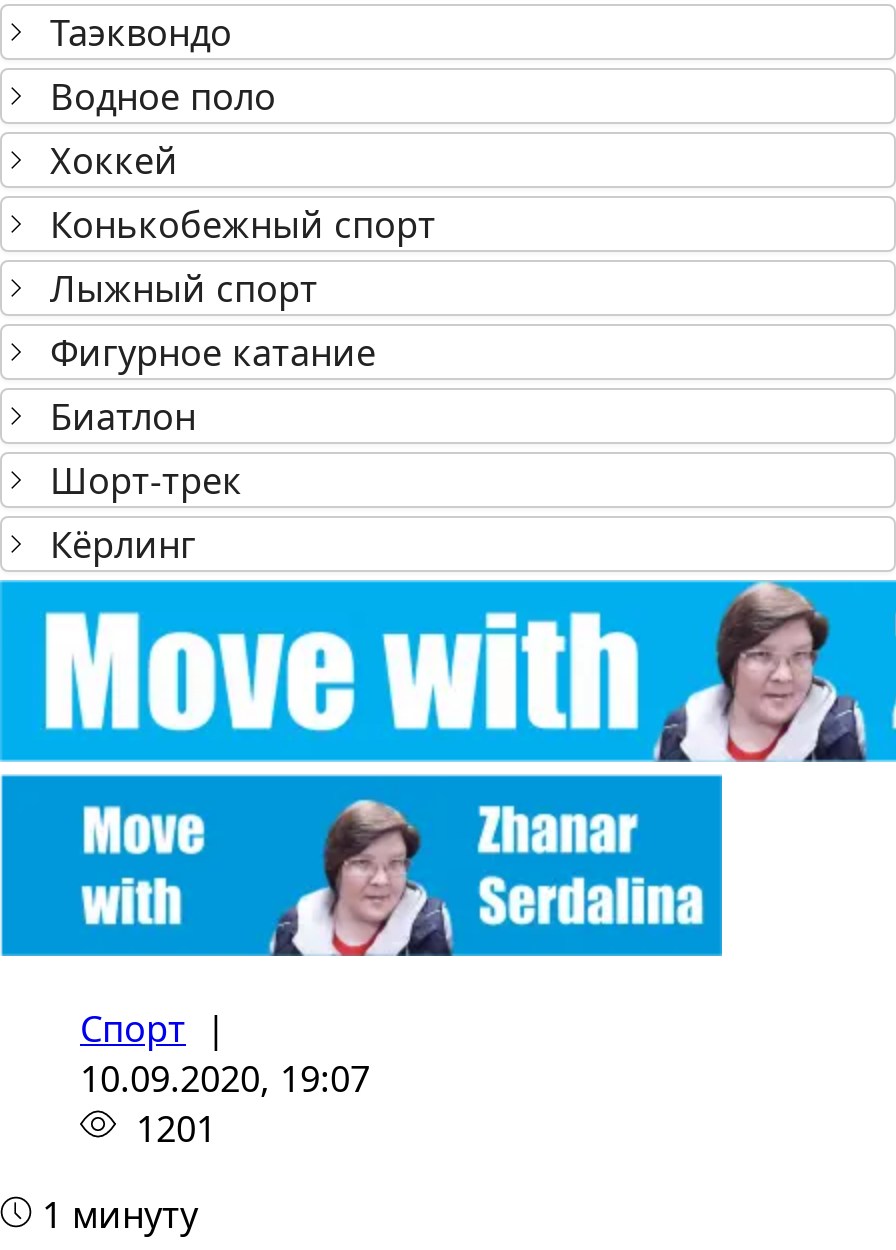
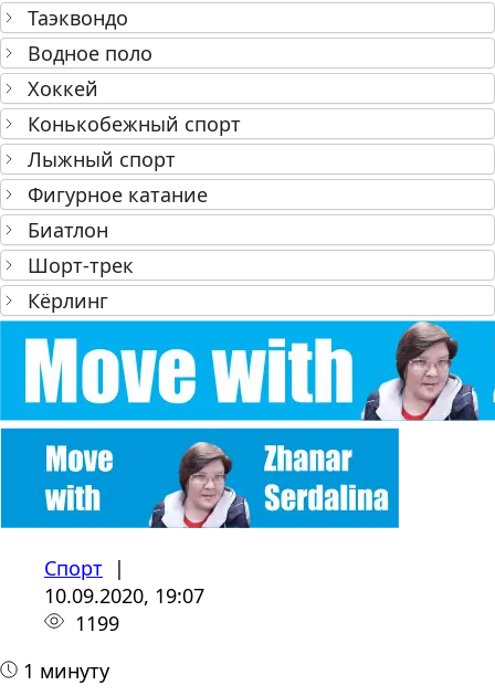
- 1201
+ 1199
